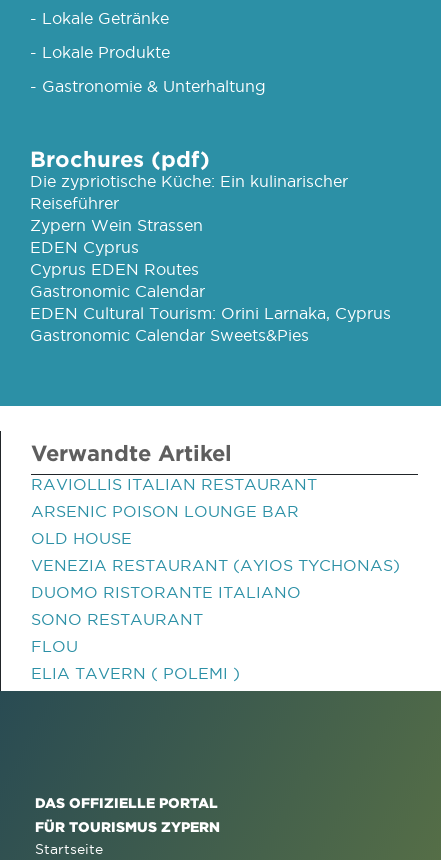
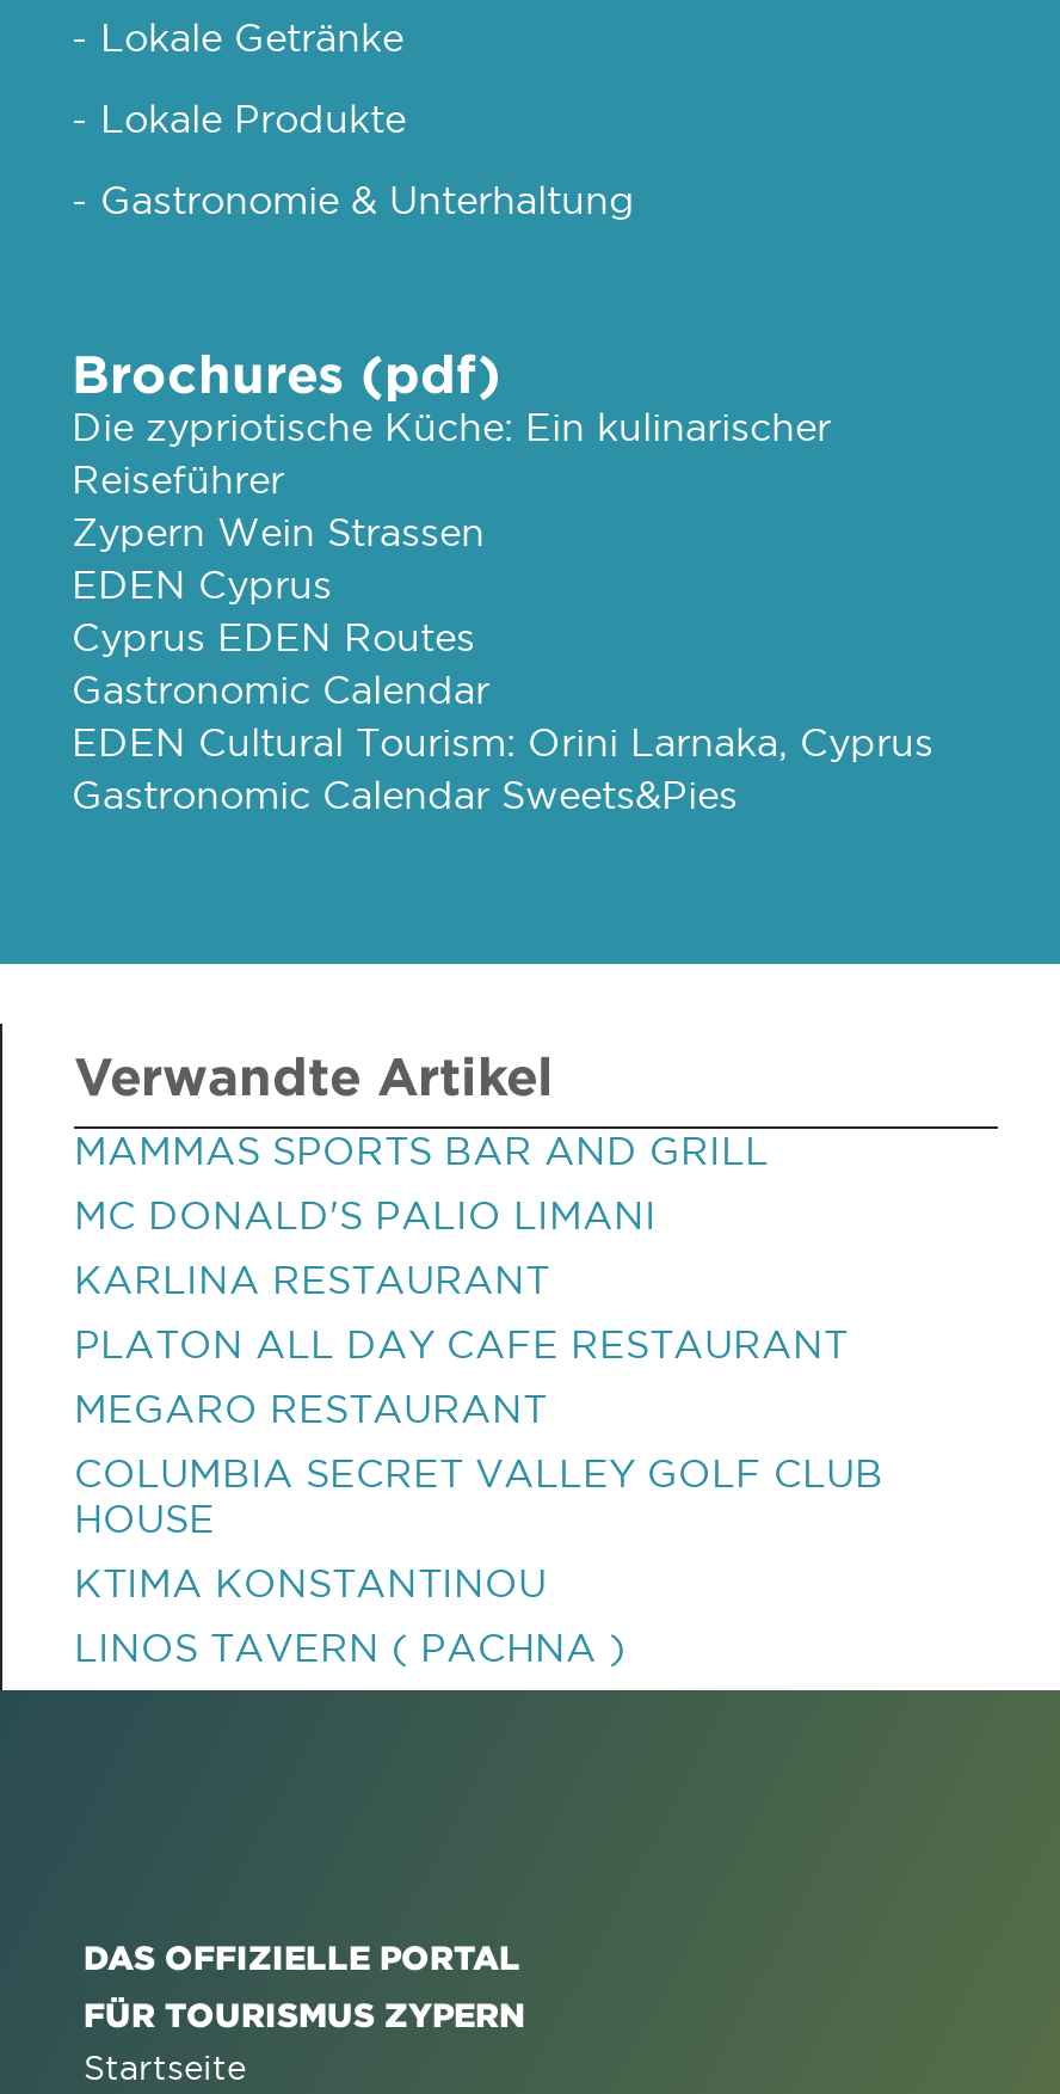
- RAVIOLLIS ITALIAN RESTAURANT
+ MAMMAS SPORTS BAR AND GRILL

- ARSENIC POISON LOUNGE BAR
+ MC DONALD'S PALIO LIMANI

- OLD HOUSE
+ KARLINA RESTAURANT

- VENEZIA RESTAURANT (AYIOS TYCHONAS)
+ PLATON ALL DAY CAFE RESTAURANT

- DUOMO RISTORANTE ITALIANO
+ MEGARO RESTAURANT

- SONO RESTAURANT
+ COLUMBIA SECRET VALLEY GOLF CLUB
+ HOUSE

- FLOU
+ KTIMA KONSTANTINOU

- ELIA TAVERN ( POLEMI )
+ LINOS TAVERN ( PACHNA )
